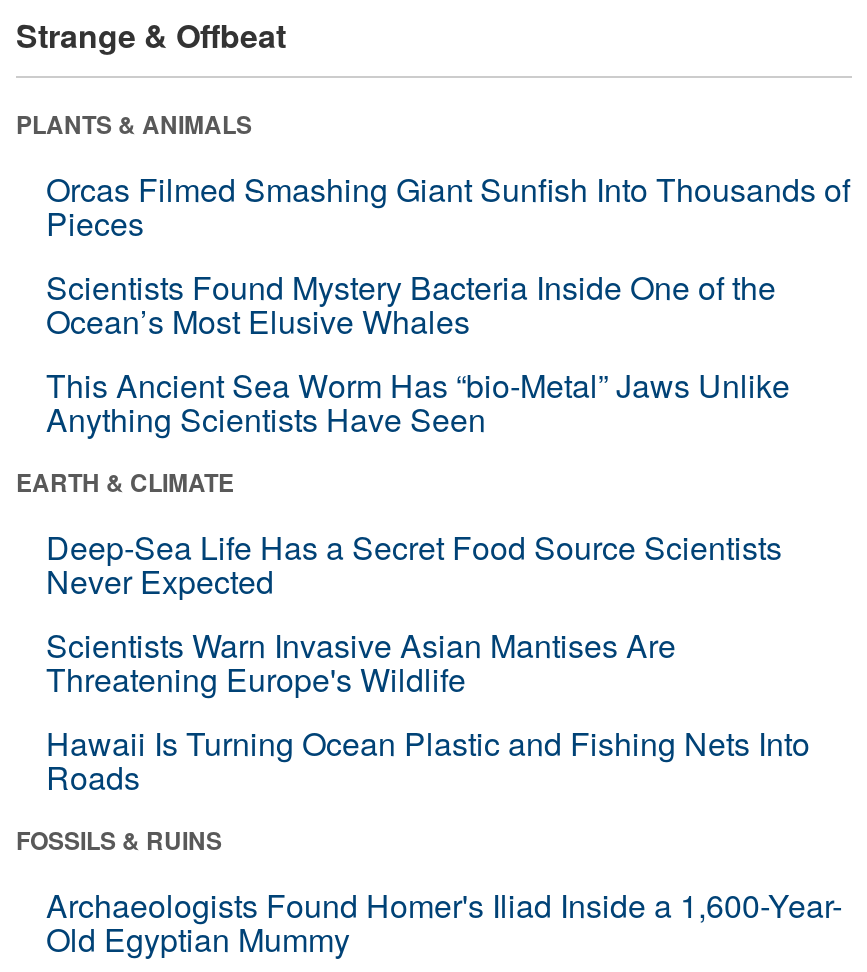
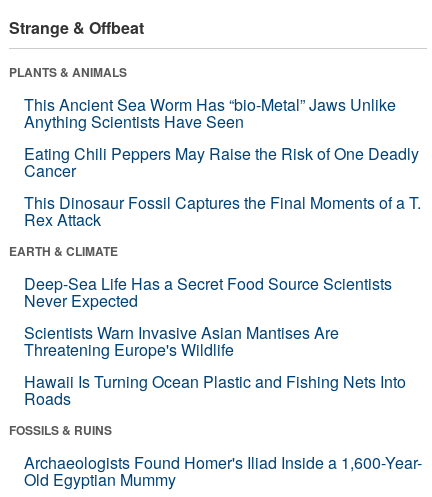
- Orcas Filmed Smashing Giant Sunfish Into Thousands of
- Pieces
- Scientists Found Mystery Bacteria Inside One of the
- Ocean’s Most Elusive Whales

moved up: This Ancient Sea Worm Has “bio-Metal” Jaws Unlike | Anything Scientists Have Seen

+ Eating Chili Peppers May Raise the Risk of One Deadly
+ Cancer
+ This Dinosaur Fossil Captures the Final Moments of a T.
+ Rex Attack
